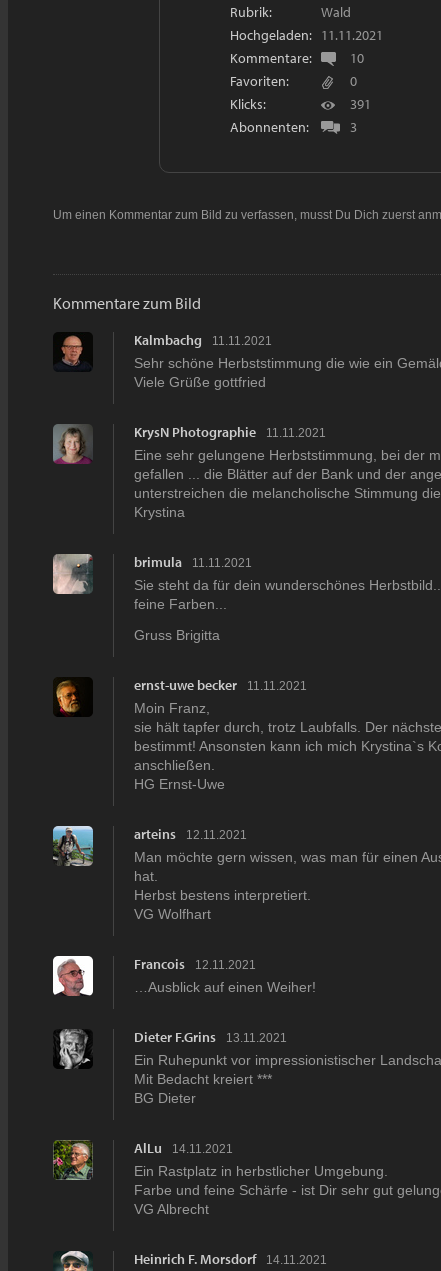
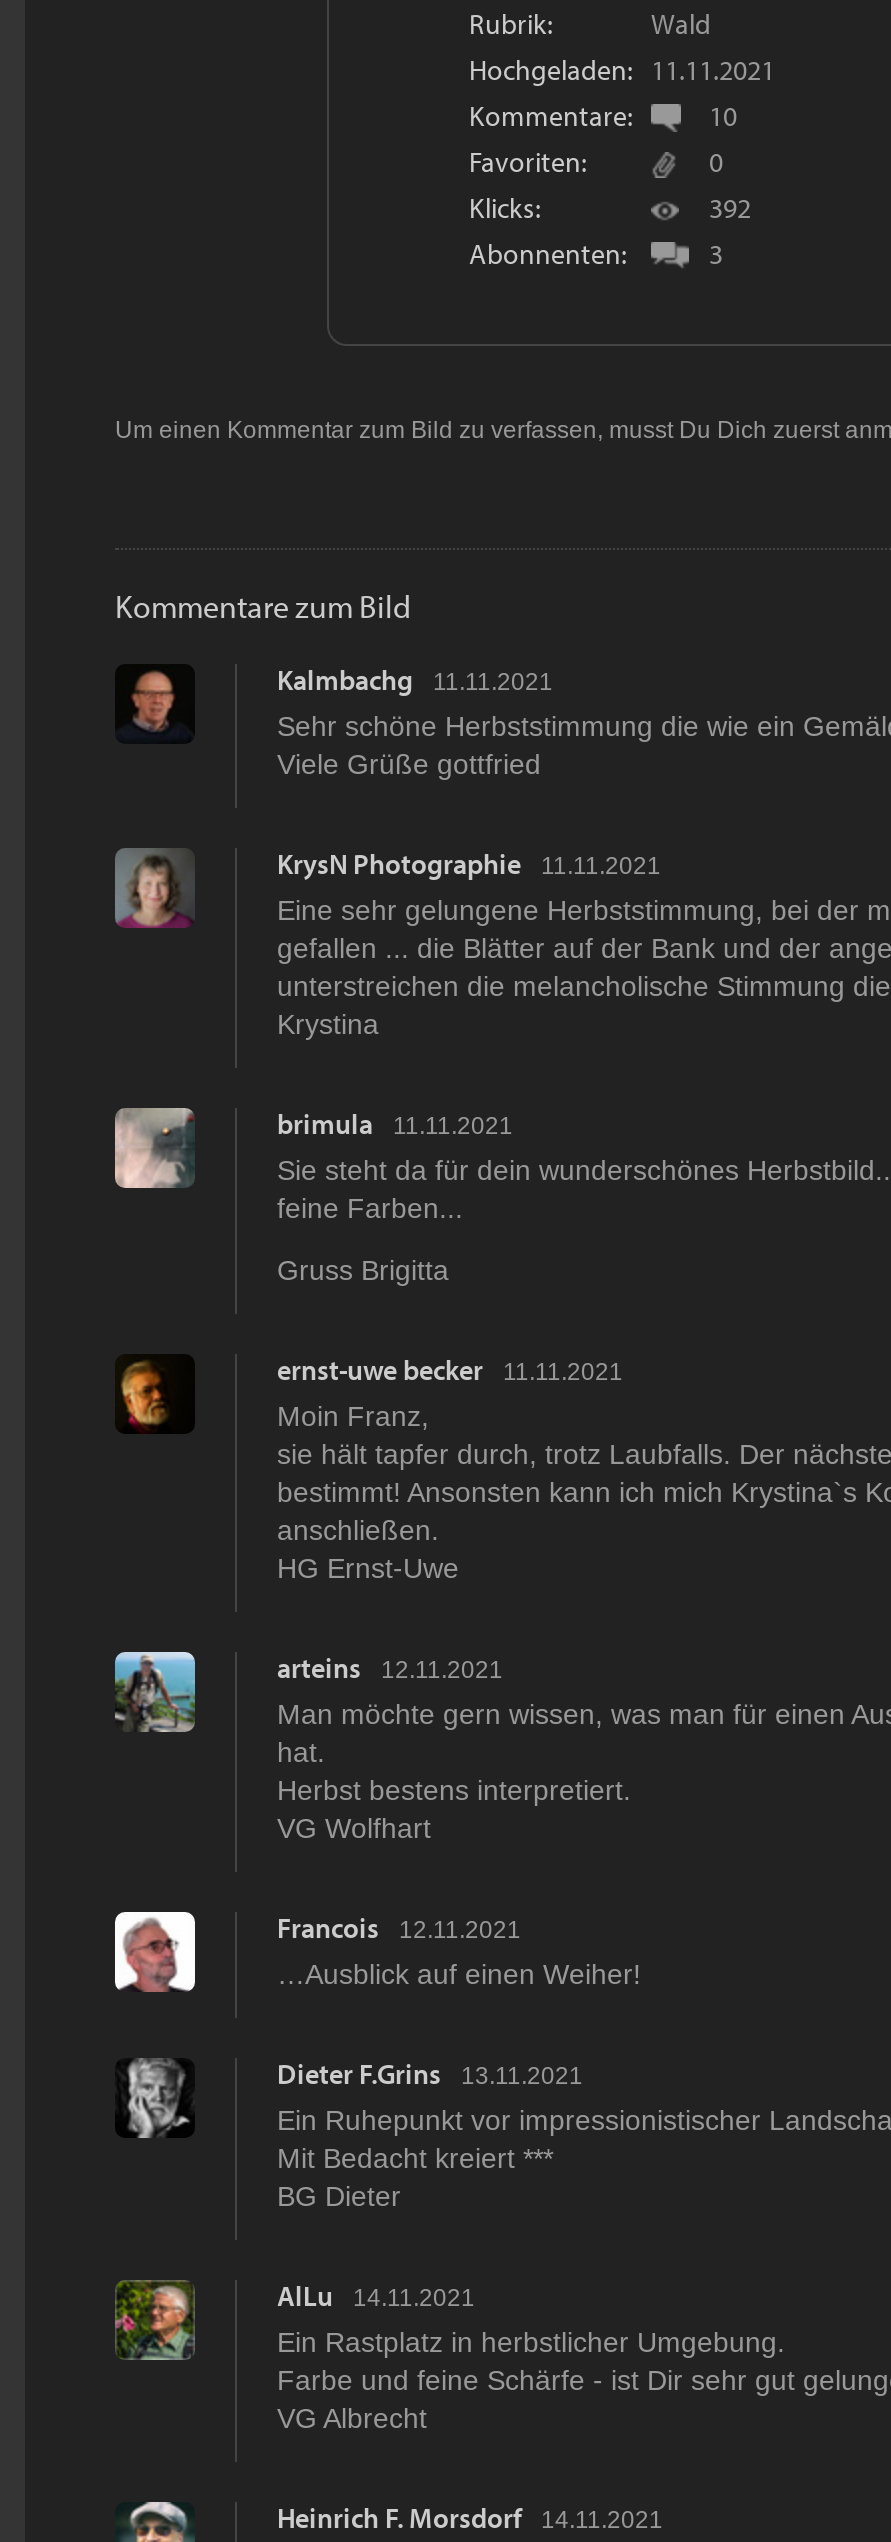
- 391
+ 392
